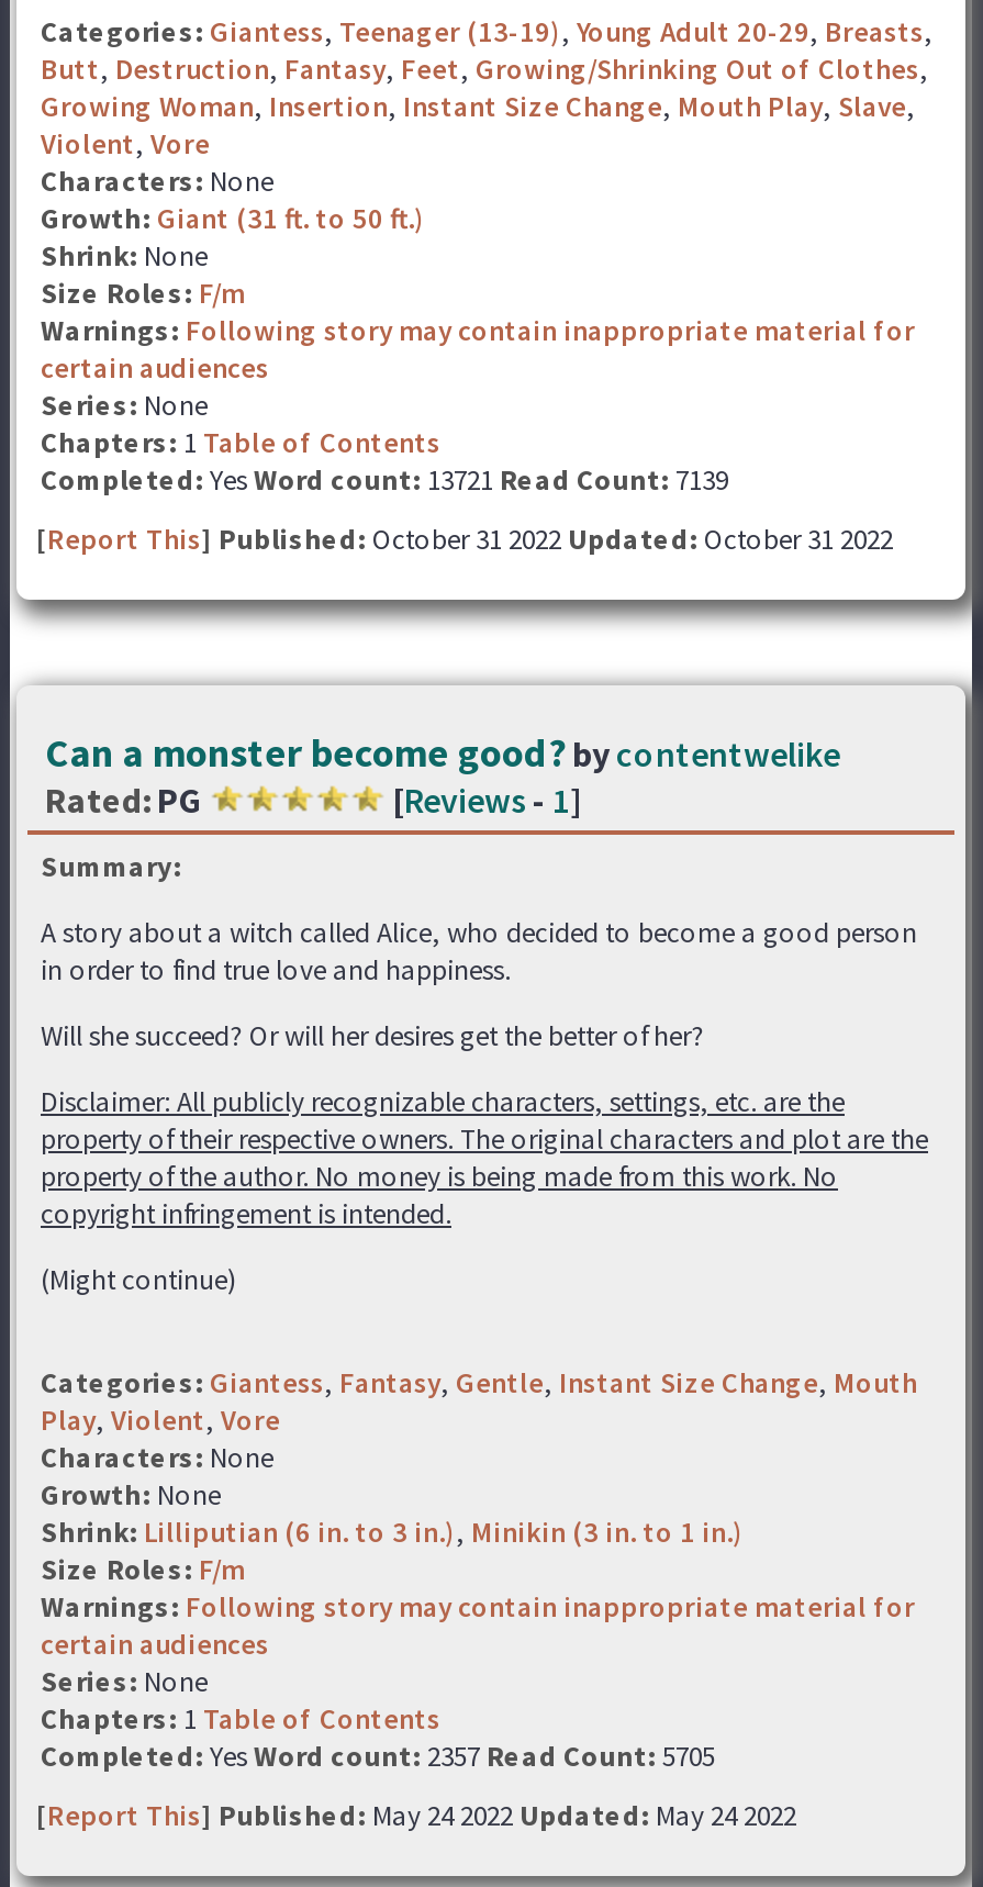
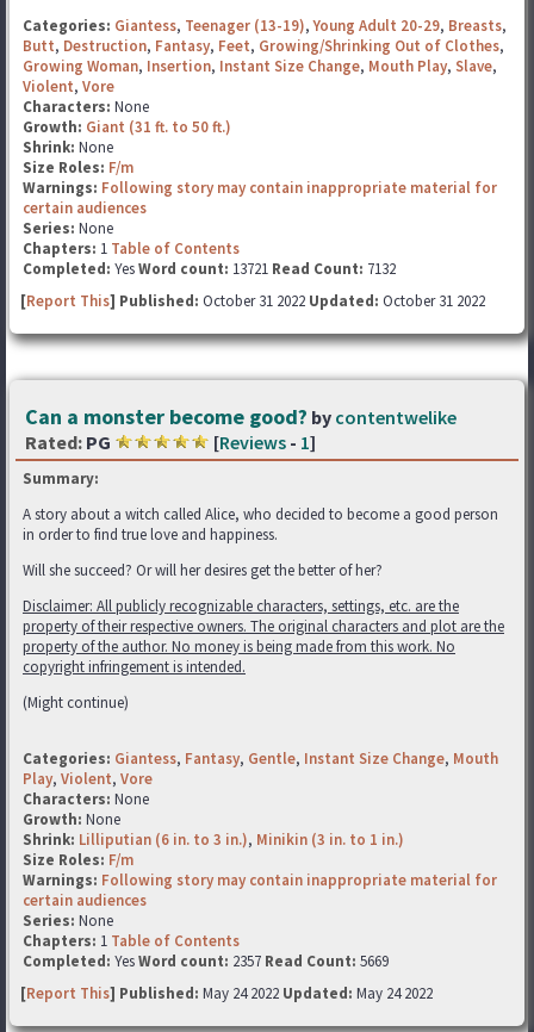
- Completed: Yes Word count: 13721 Read Count: 7139
+ Completed: Yes Word count: 13721 Read Count: 7132

- Completed: Yes Word count: 2357 Read Count: 5705
+ Completed: Yes Word count: 2357 Read Count: 5669
